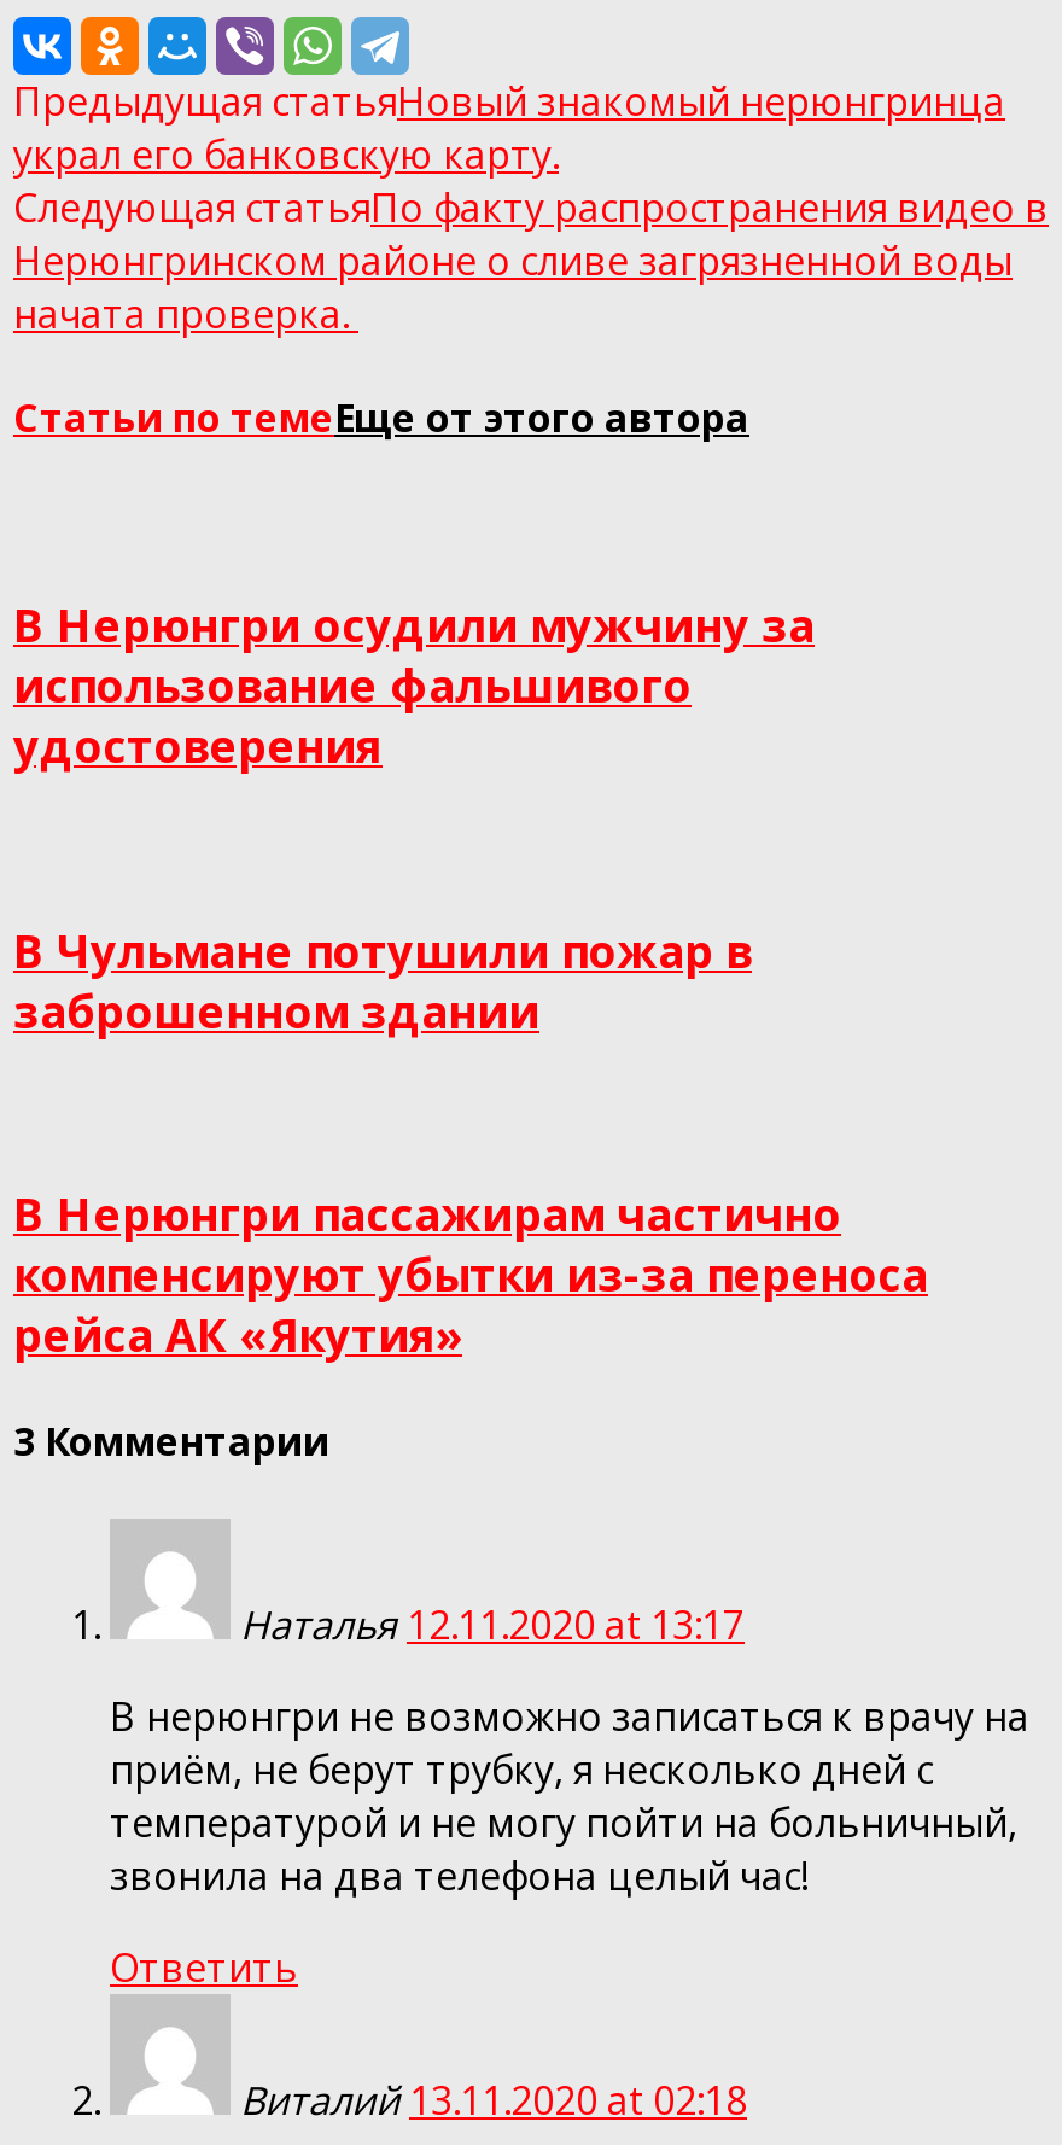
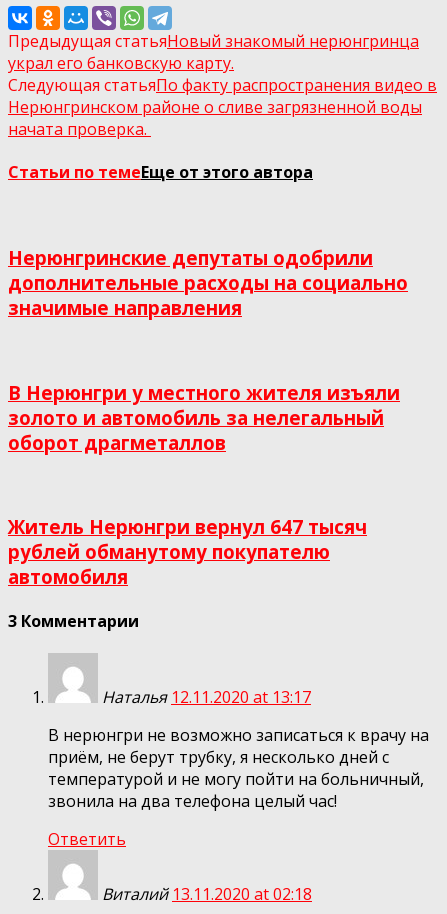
- В Нерюнгри осудили мужчину за
- использование фальшивого
- удостоверения
+ Нерюнгринские депутаты одобрили
+ дополнительные расходы на социально
+ значимые направления

- В Чульмане потушили пожар в
- заброшенном здании
+ В Нерюнгри у местного жителя изъяли
+ золото и автомобиль за нелегальный
+ оборот драгметаллов

- В Нерюнгри пассажирам частично
- компенсируют убытки из-за переноса
- рейса АК «Якутия»
+ Житель Нерюнгри вернул 647 тысяч
+ рублей обманутому покупателю
+ автомобиля
